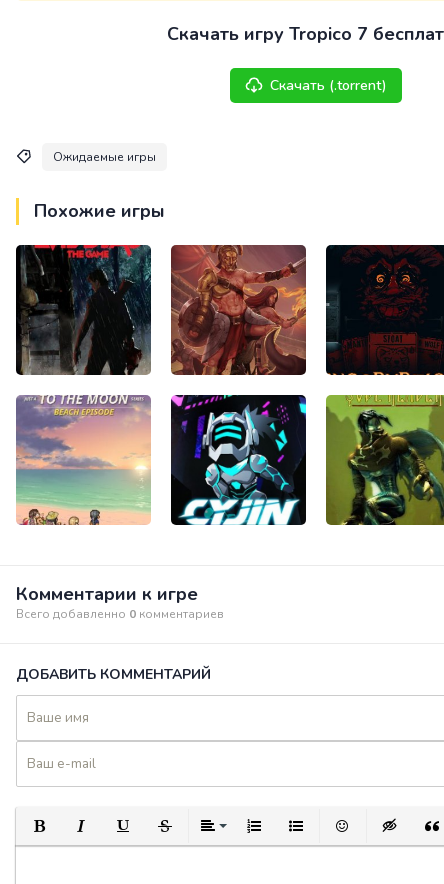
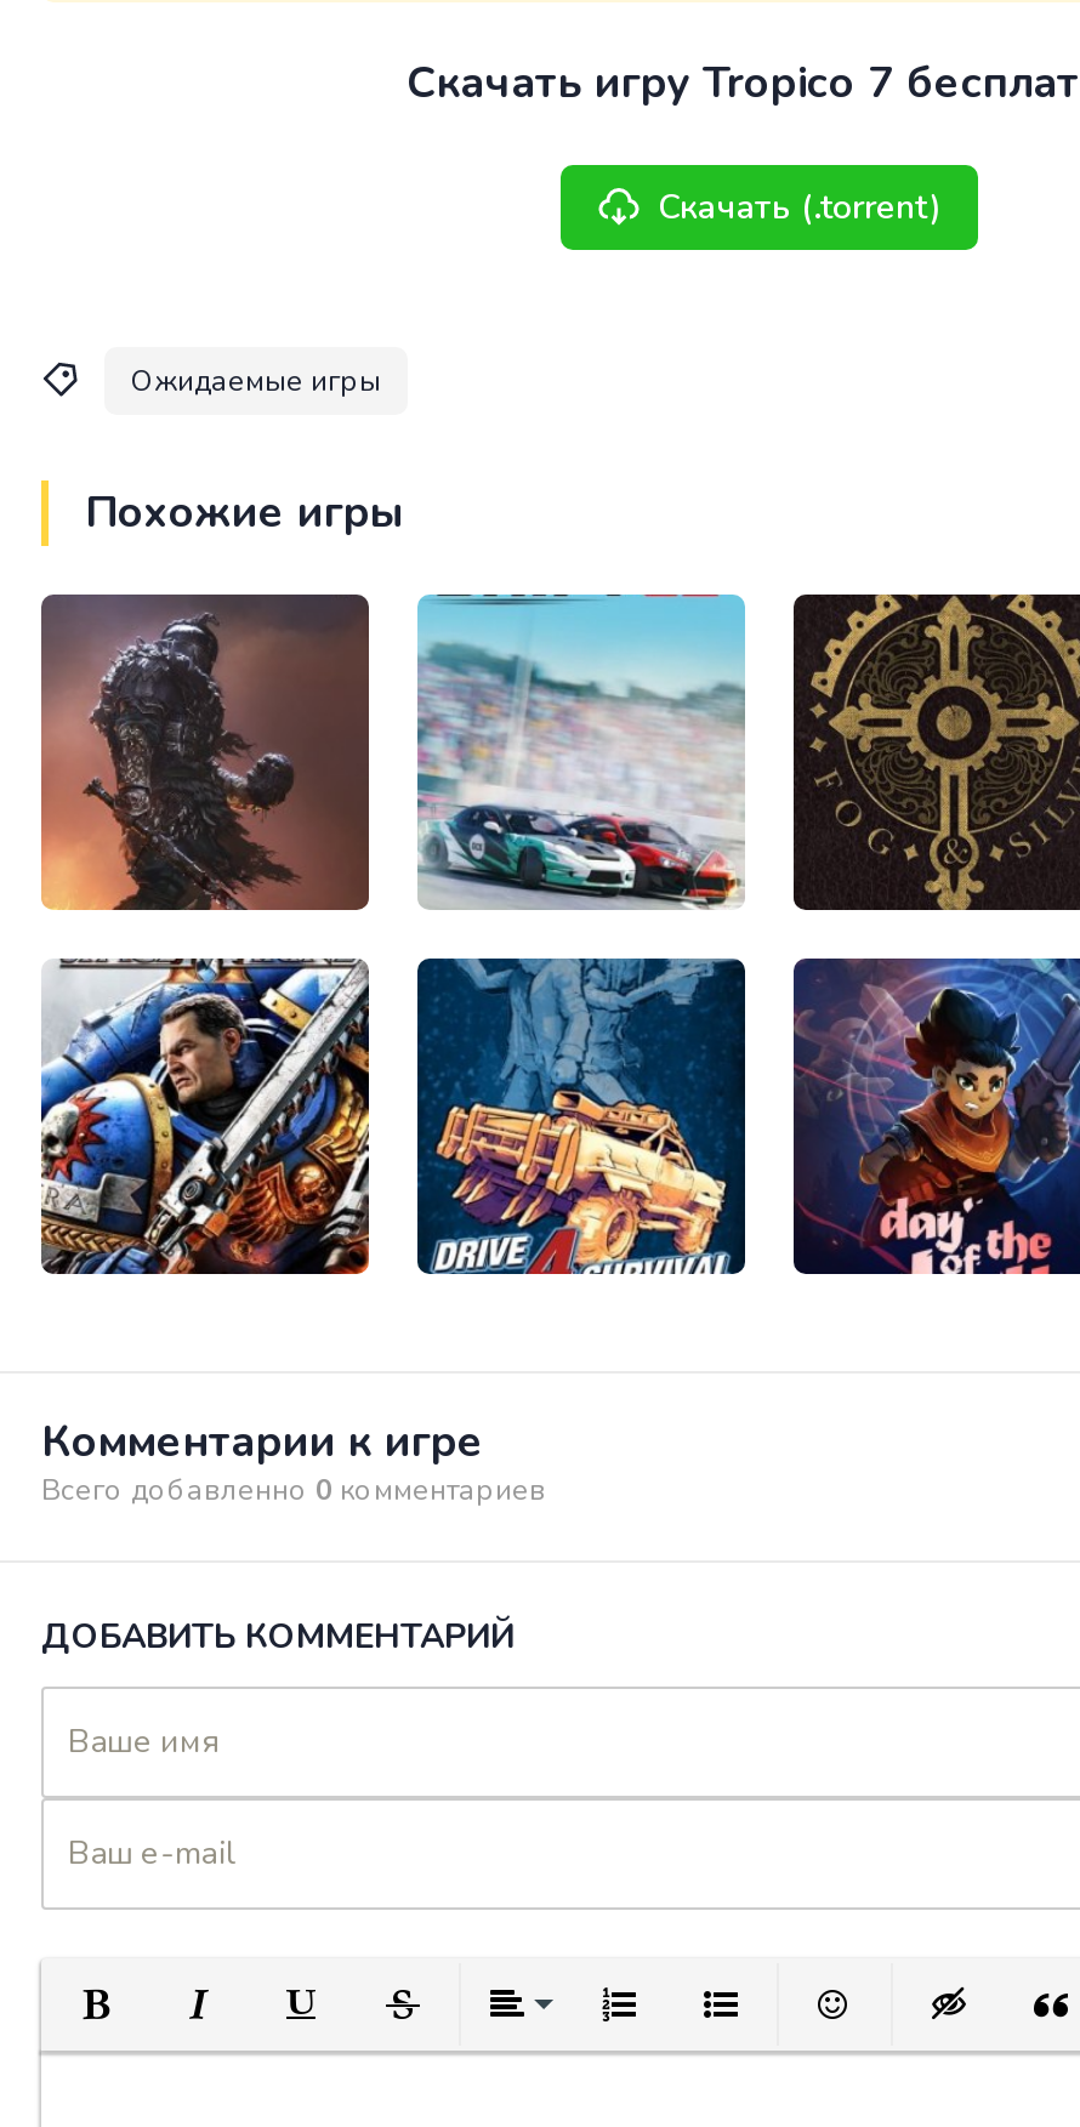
- [image]
+ [image]

- [image]
+ [image]

- [image]
+ [image]

- [image]
+ [image]

- [image]
+ [image]

- [image]
+ [image]
